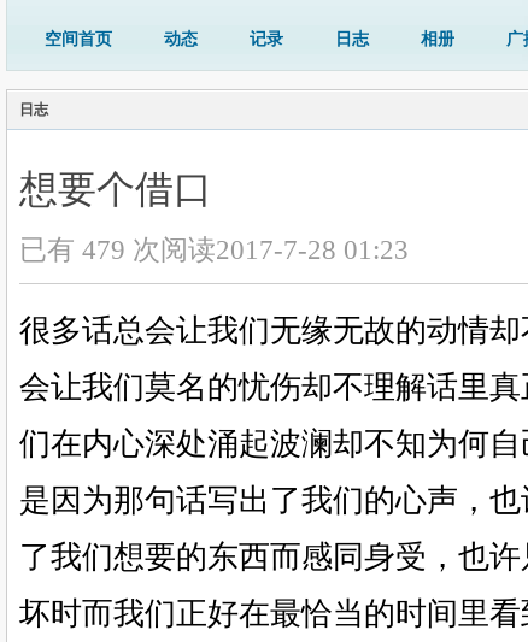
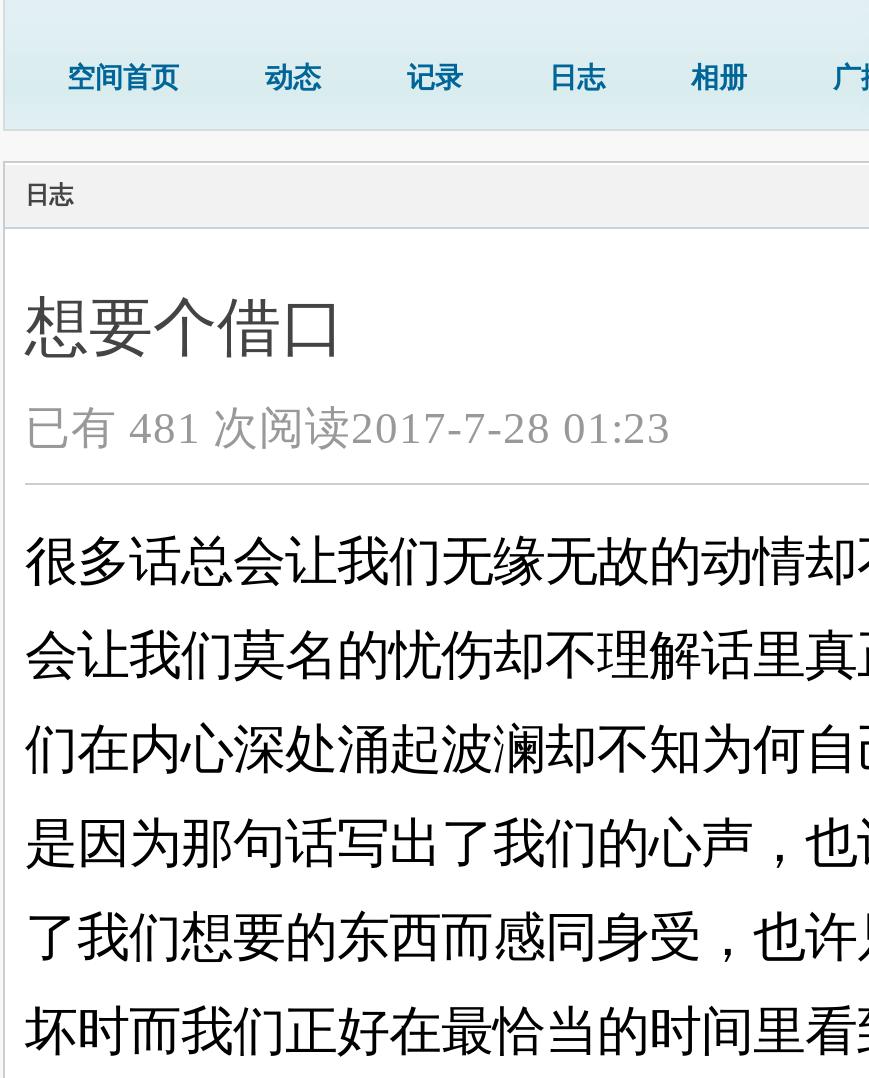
- 已有 479 次阅读2017-7-28 01:23
+ 已有 481 次阅读2017-7-28 01:23
